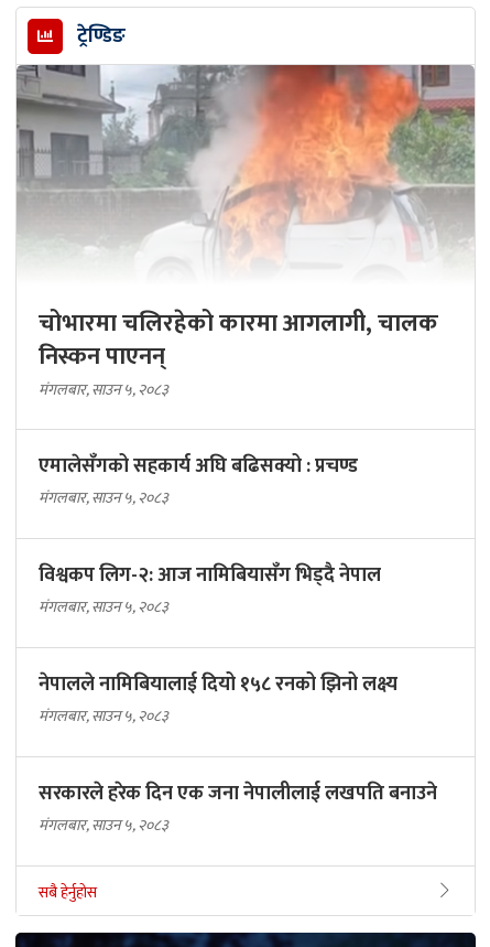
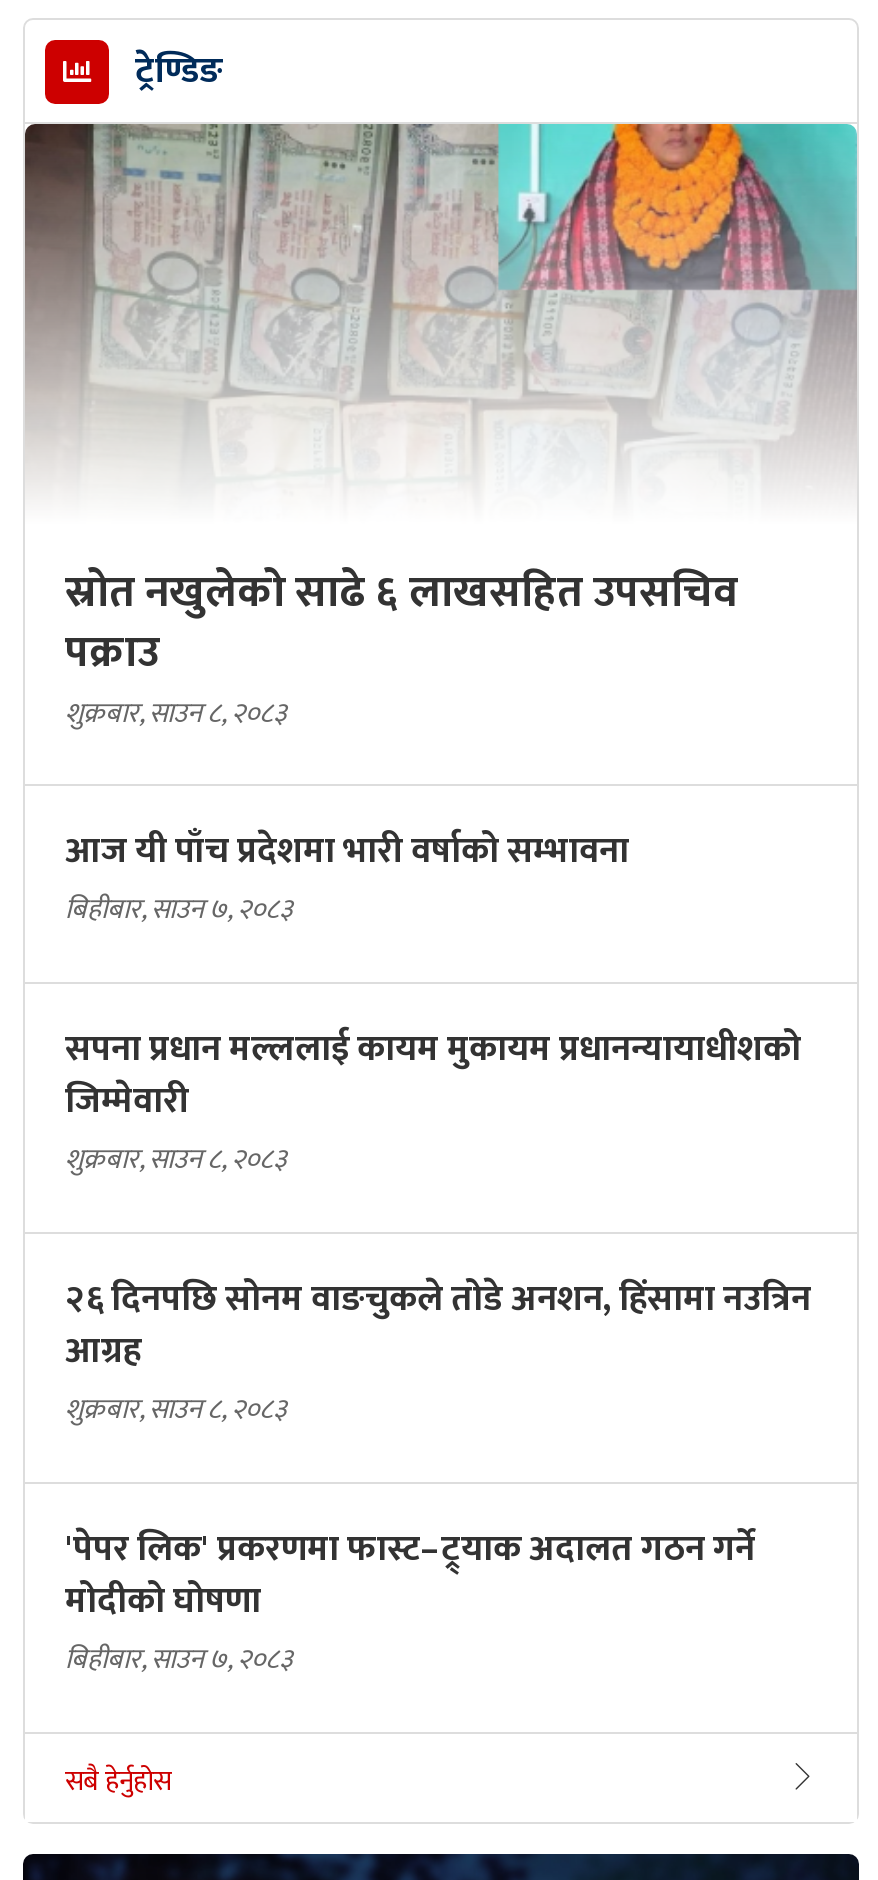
- [image]
+ [image]

- चोभारमा चलिरहेको कारमा आगलागी, चालक
- निस्कन पाएनन्
- मंगलबार, साउन ५, २०८३
+ स्रोत नखुलेको साढे ६ लाखसहित उपसचिव
+ पक्राउ
+ शुक्रबार, साउन ८, २०८३

- एमालेसँगको सहकार्य अघि बढिसक्यो : प्रचण्ड
- मंगलबार, साउन ५, २०८३
+ आज यी पाँच प्रदेशमा भारी वर्षाको सम्भावना
+ बिहीबार, साउन ७, २०८३

- विश्वकप लिग-२: आज नामिबियासँग भिड्दै नेपाल
- मंगलबार, साउन ५, २०८३
+ सपना प्रधान मल्ललाई कायम मुकायम प्रधानन्यायाधीशको
+ जिम्मेवारी
+ शुक्रबार, साउन ८, २०८३

- नेपालले नामिबियालाई दियो १५८ रनको झिनो लक्ष्य
- मंगलबार, साउन ५, २०८३
+ २६ दिनपछि सोनम वाङचुकले तोडे अनशन, हिंसामा नउत्रिन
+ आग्रह
+ शुक्रबार, साउन ८, २०८३

- सरकारले हरेक दिन एक जना नेपालीलाई लखपति बनाउने
- मंगलबार, साउन ५, २०८३
+ 'पेपर लिक' प्रकरणमा फास्ट–ट्र्याक अदालत गठन गर्ने
+ मोदीको घोषणा
+ बिहीबार, साउन ७, २०८३
